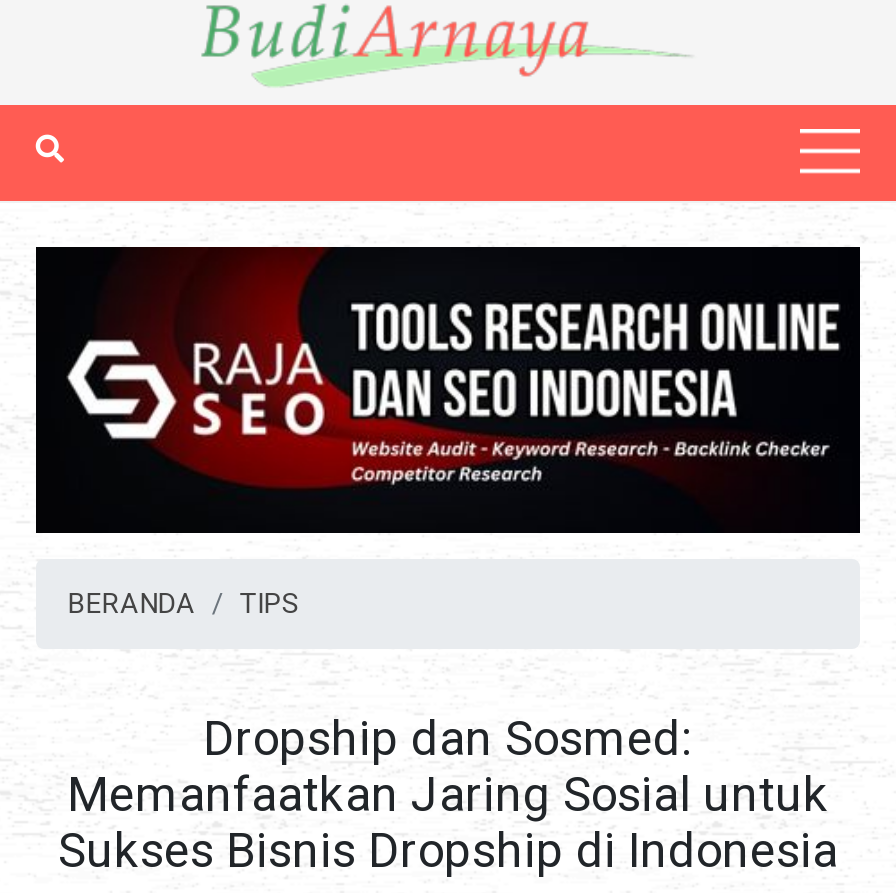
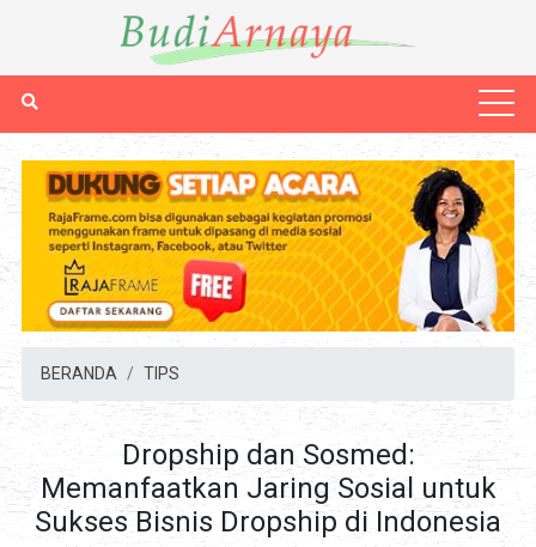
- [image]
+ [image]
